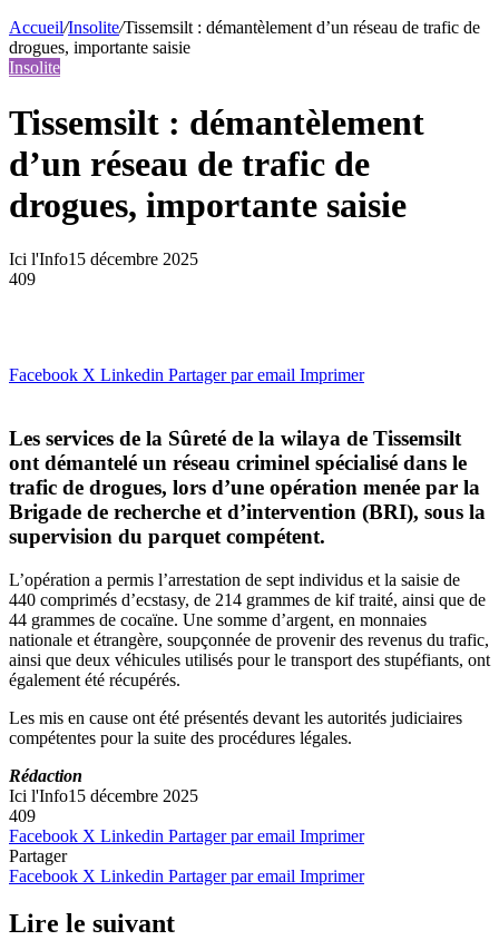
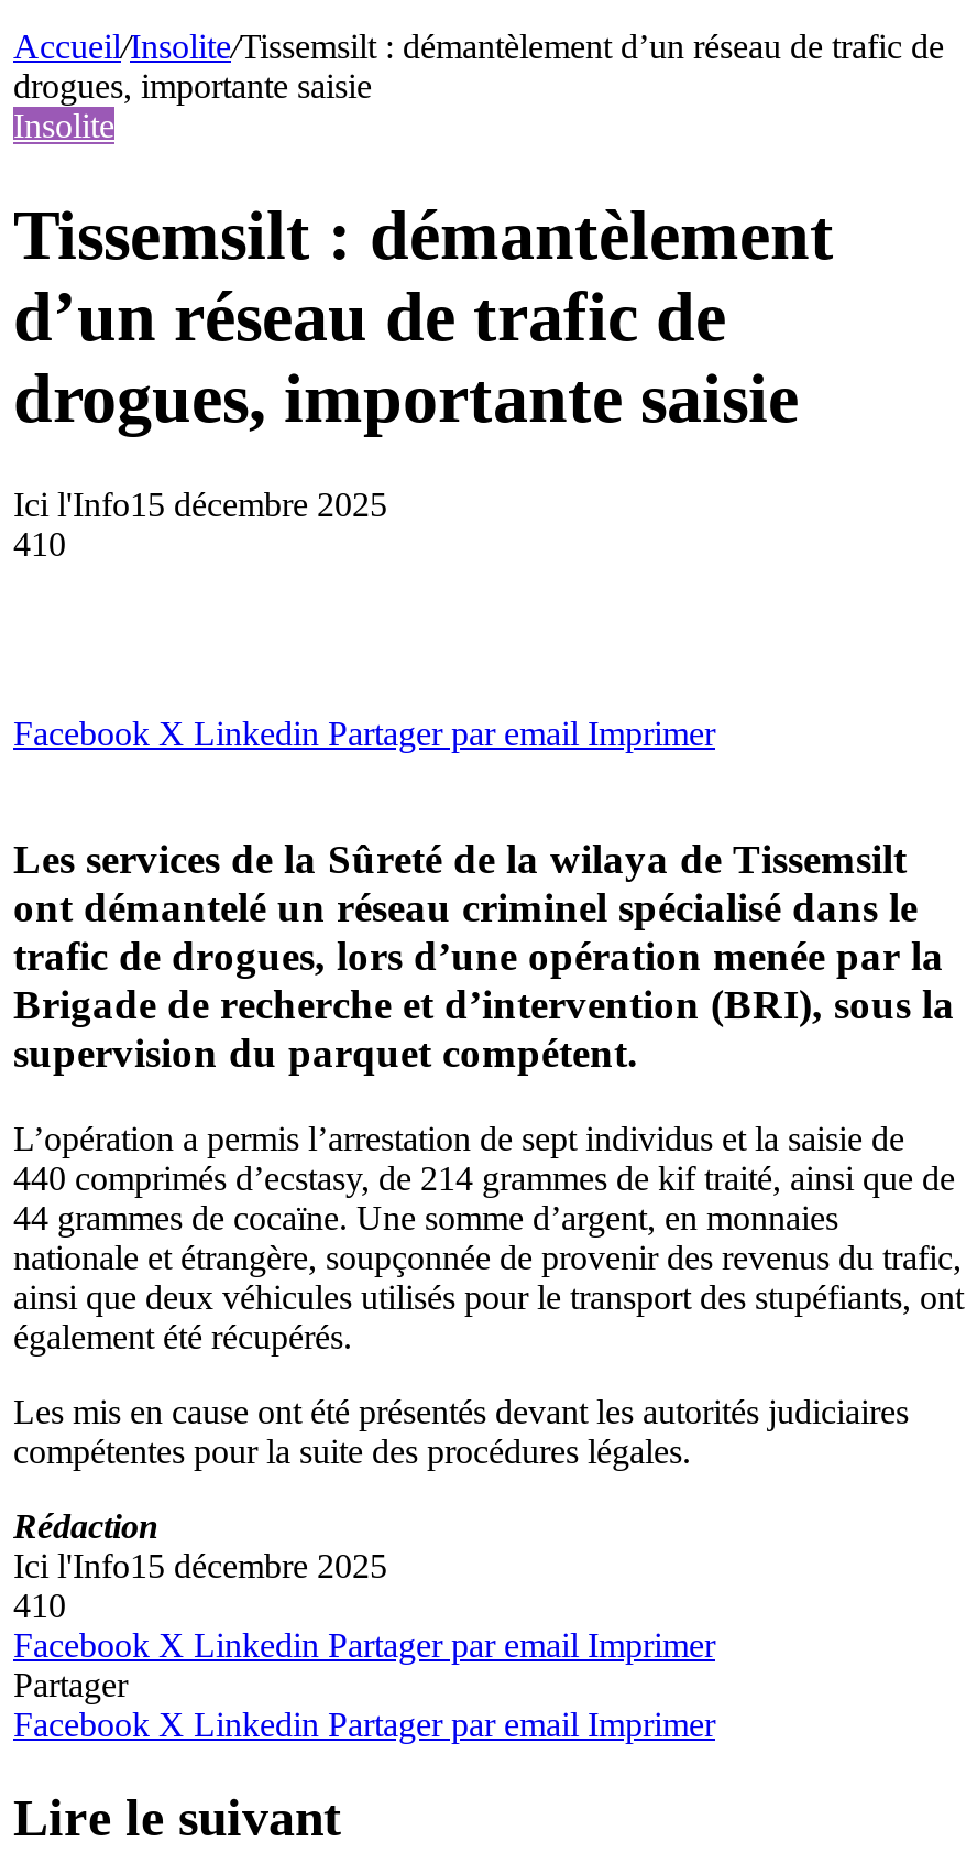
- 409
+ 410

- 409
+ 410
